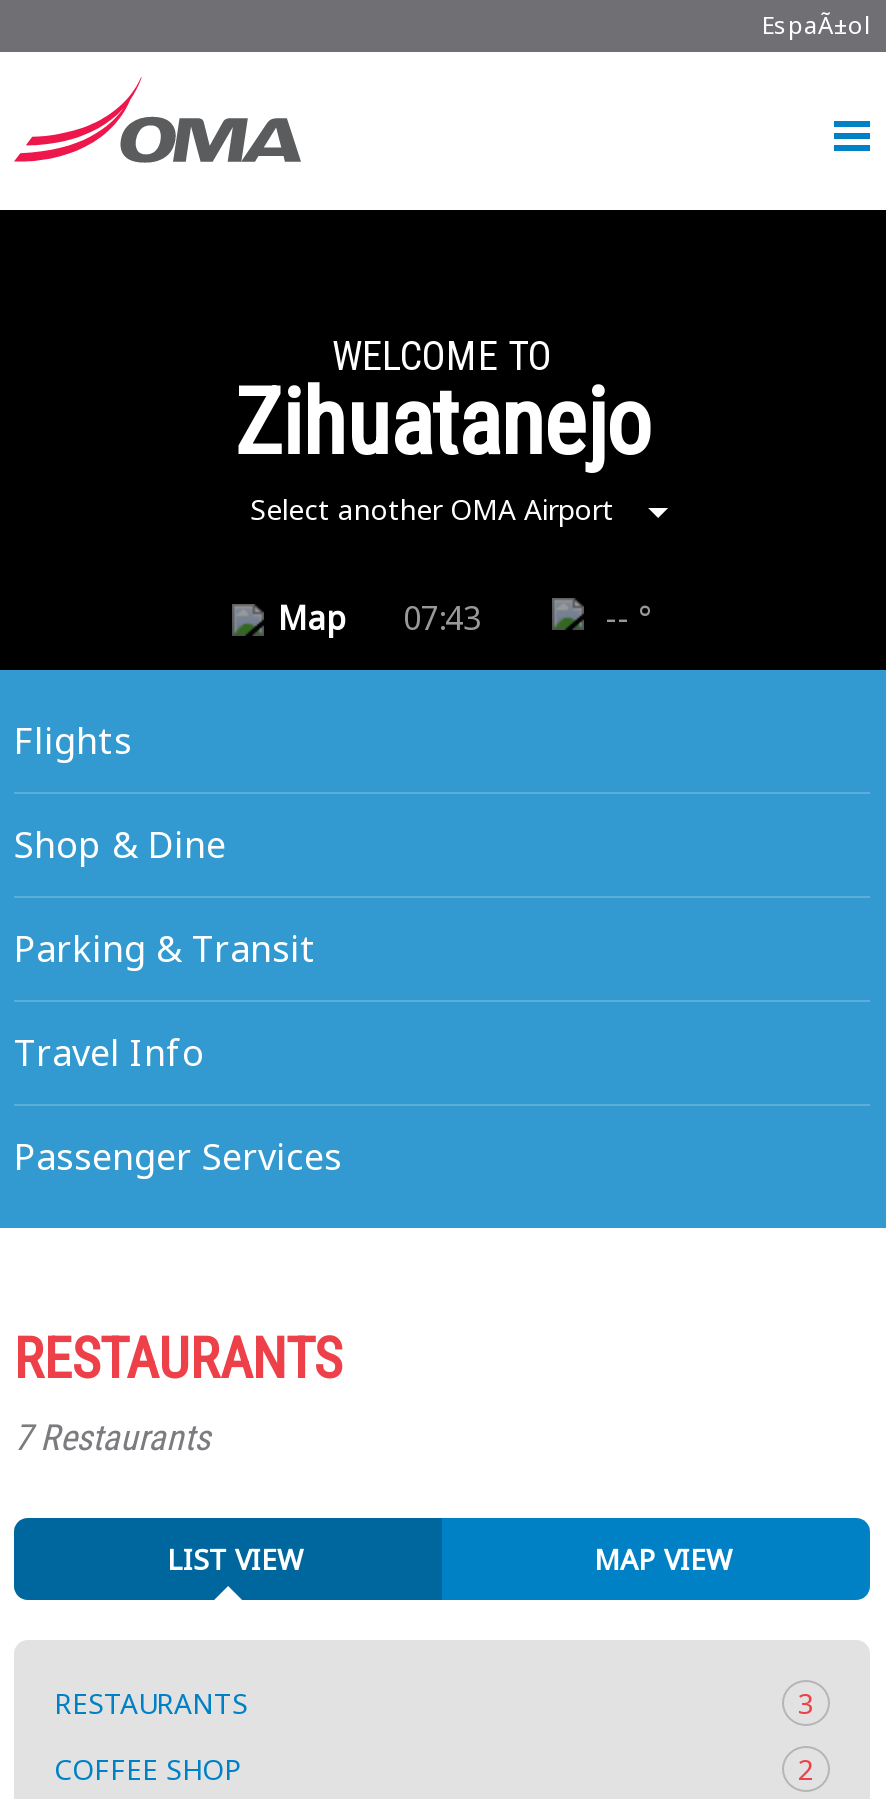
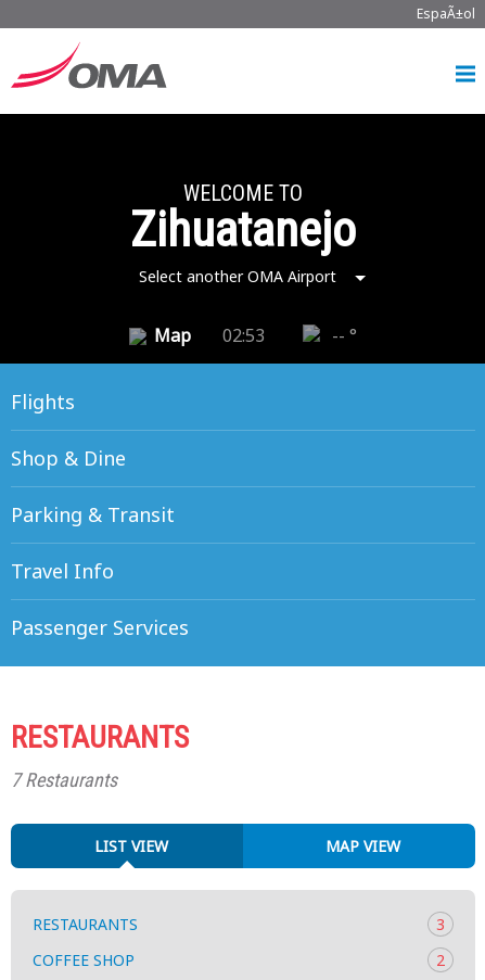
- Map 07:43
+ Map 02:53
